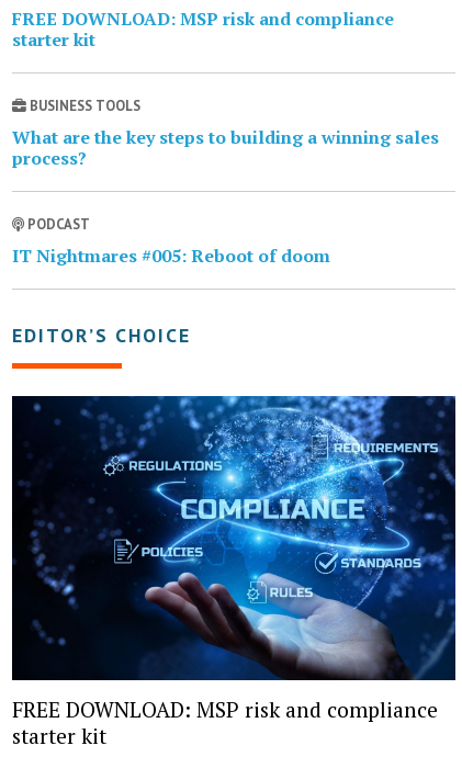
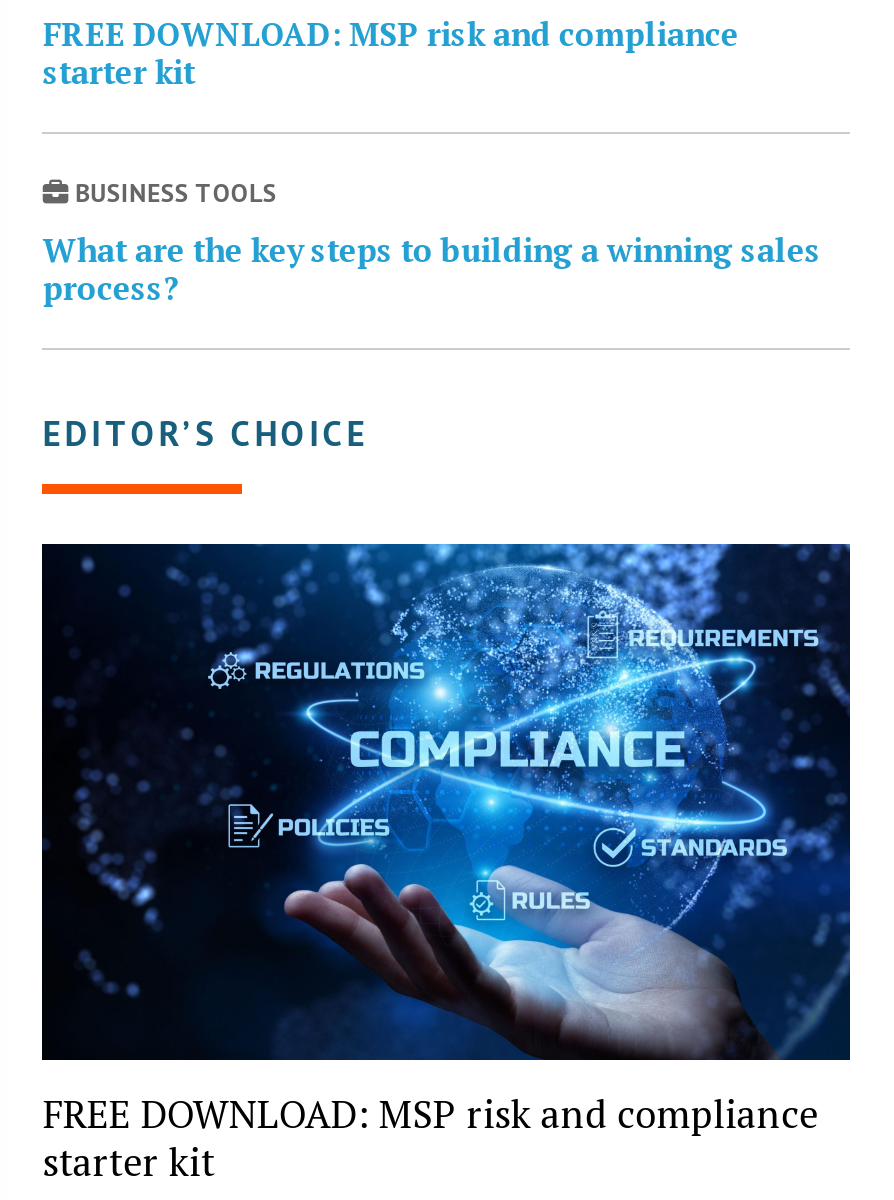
- PODCAST
- IT Nightmares #005: Reboot of doom
